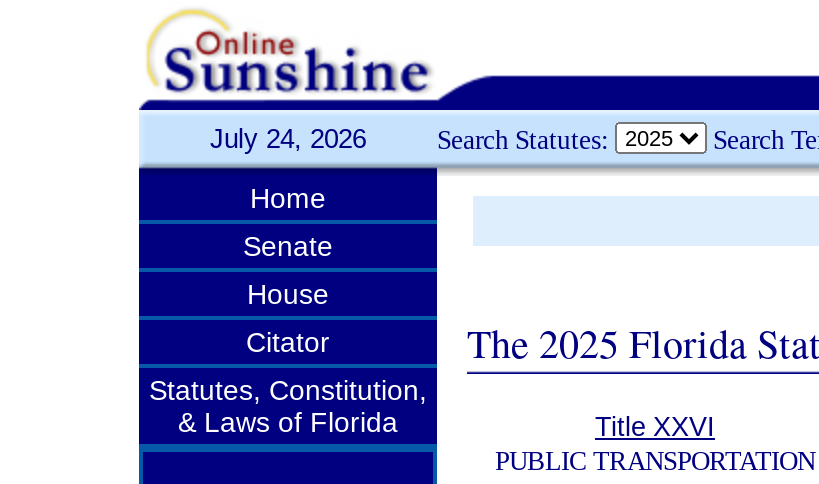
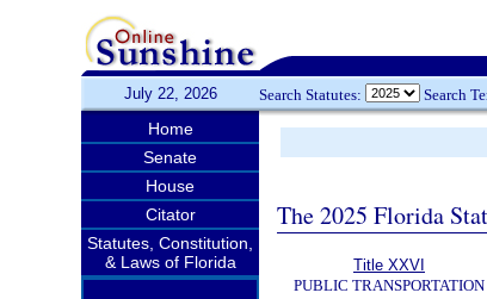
- July 24, 2026
+ July 22, 2026
